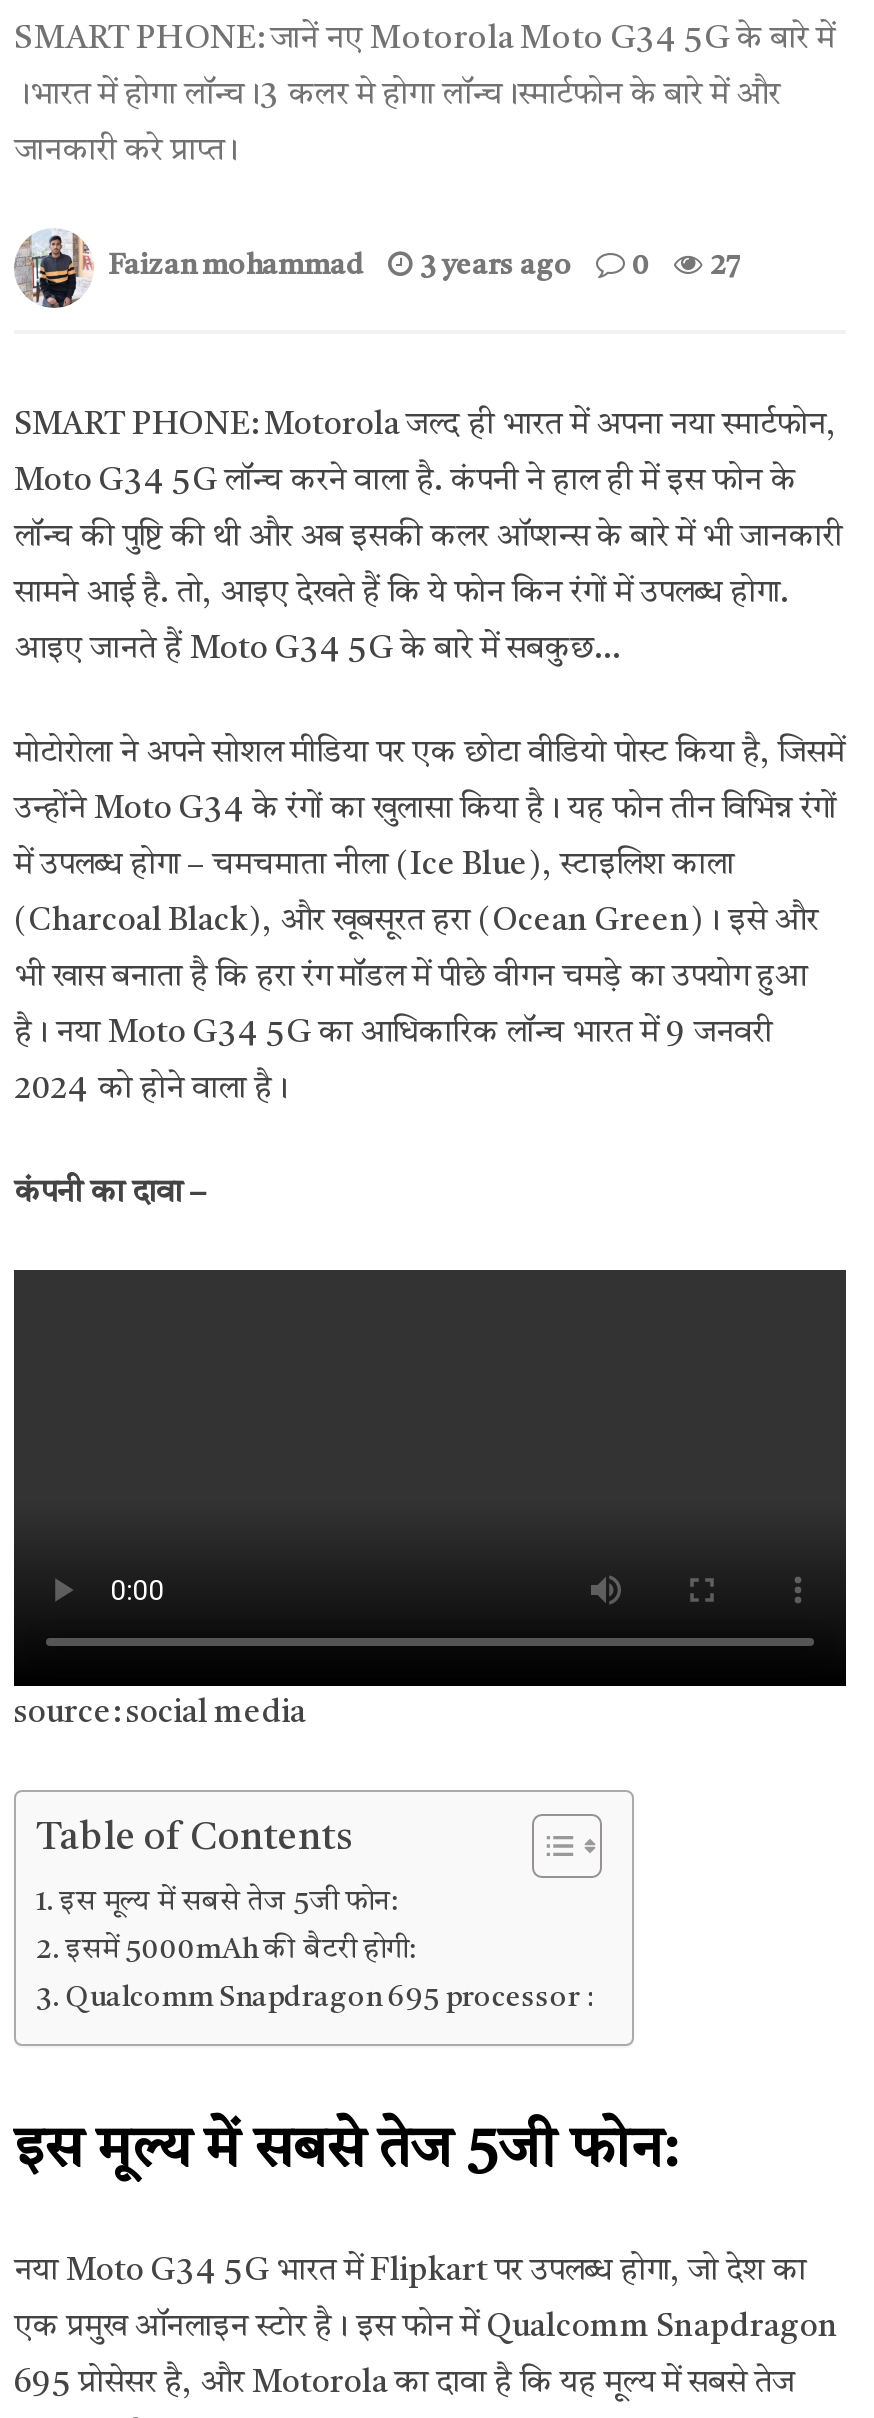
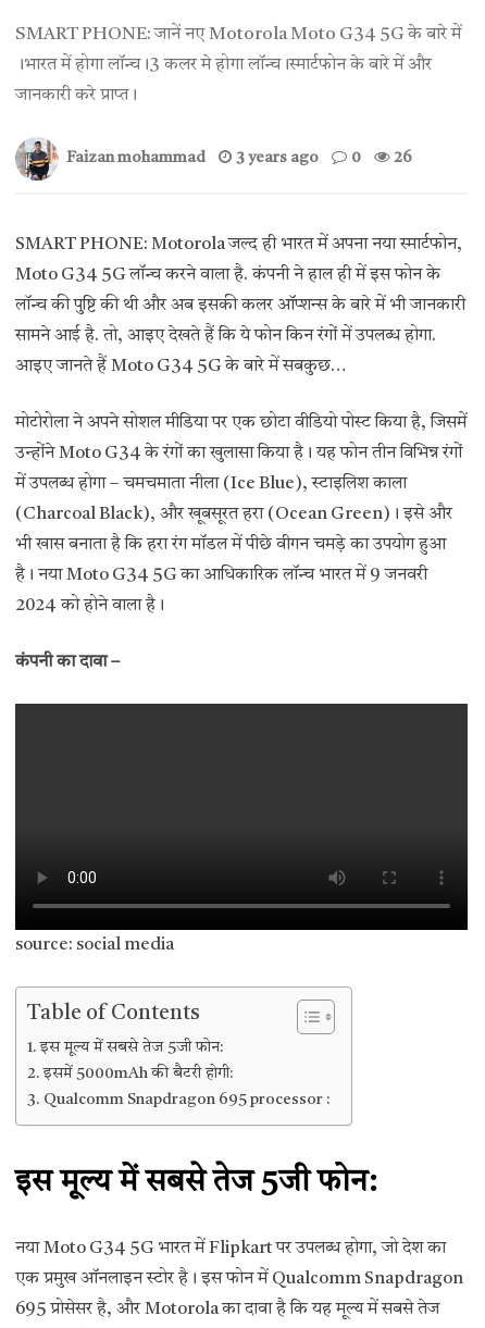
- Faizan mohammad 3 years ago 0 27
+ Faizan mohammad 3 years ago 0 26
